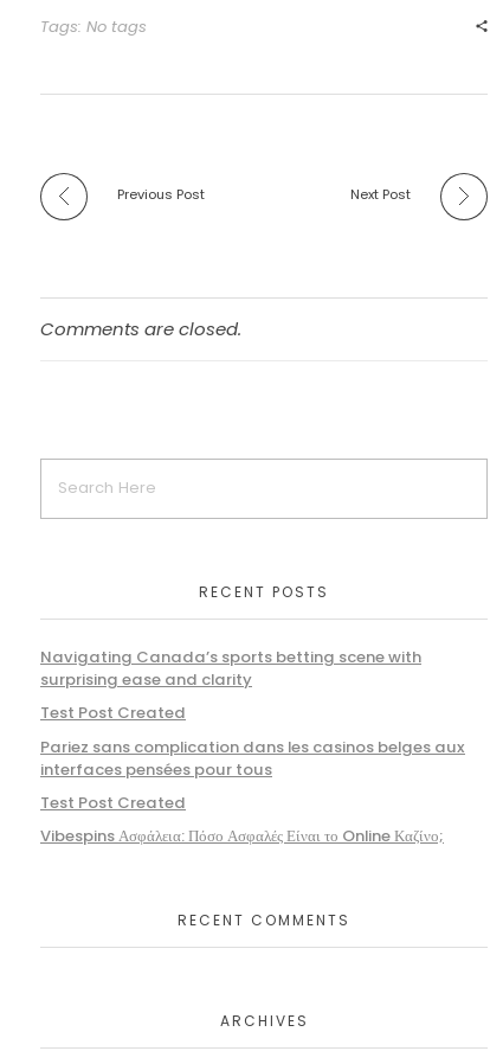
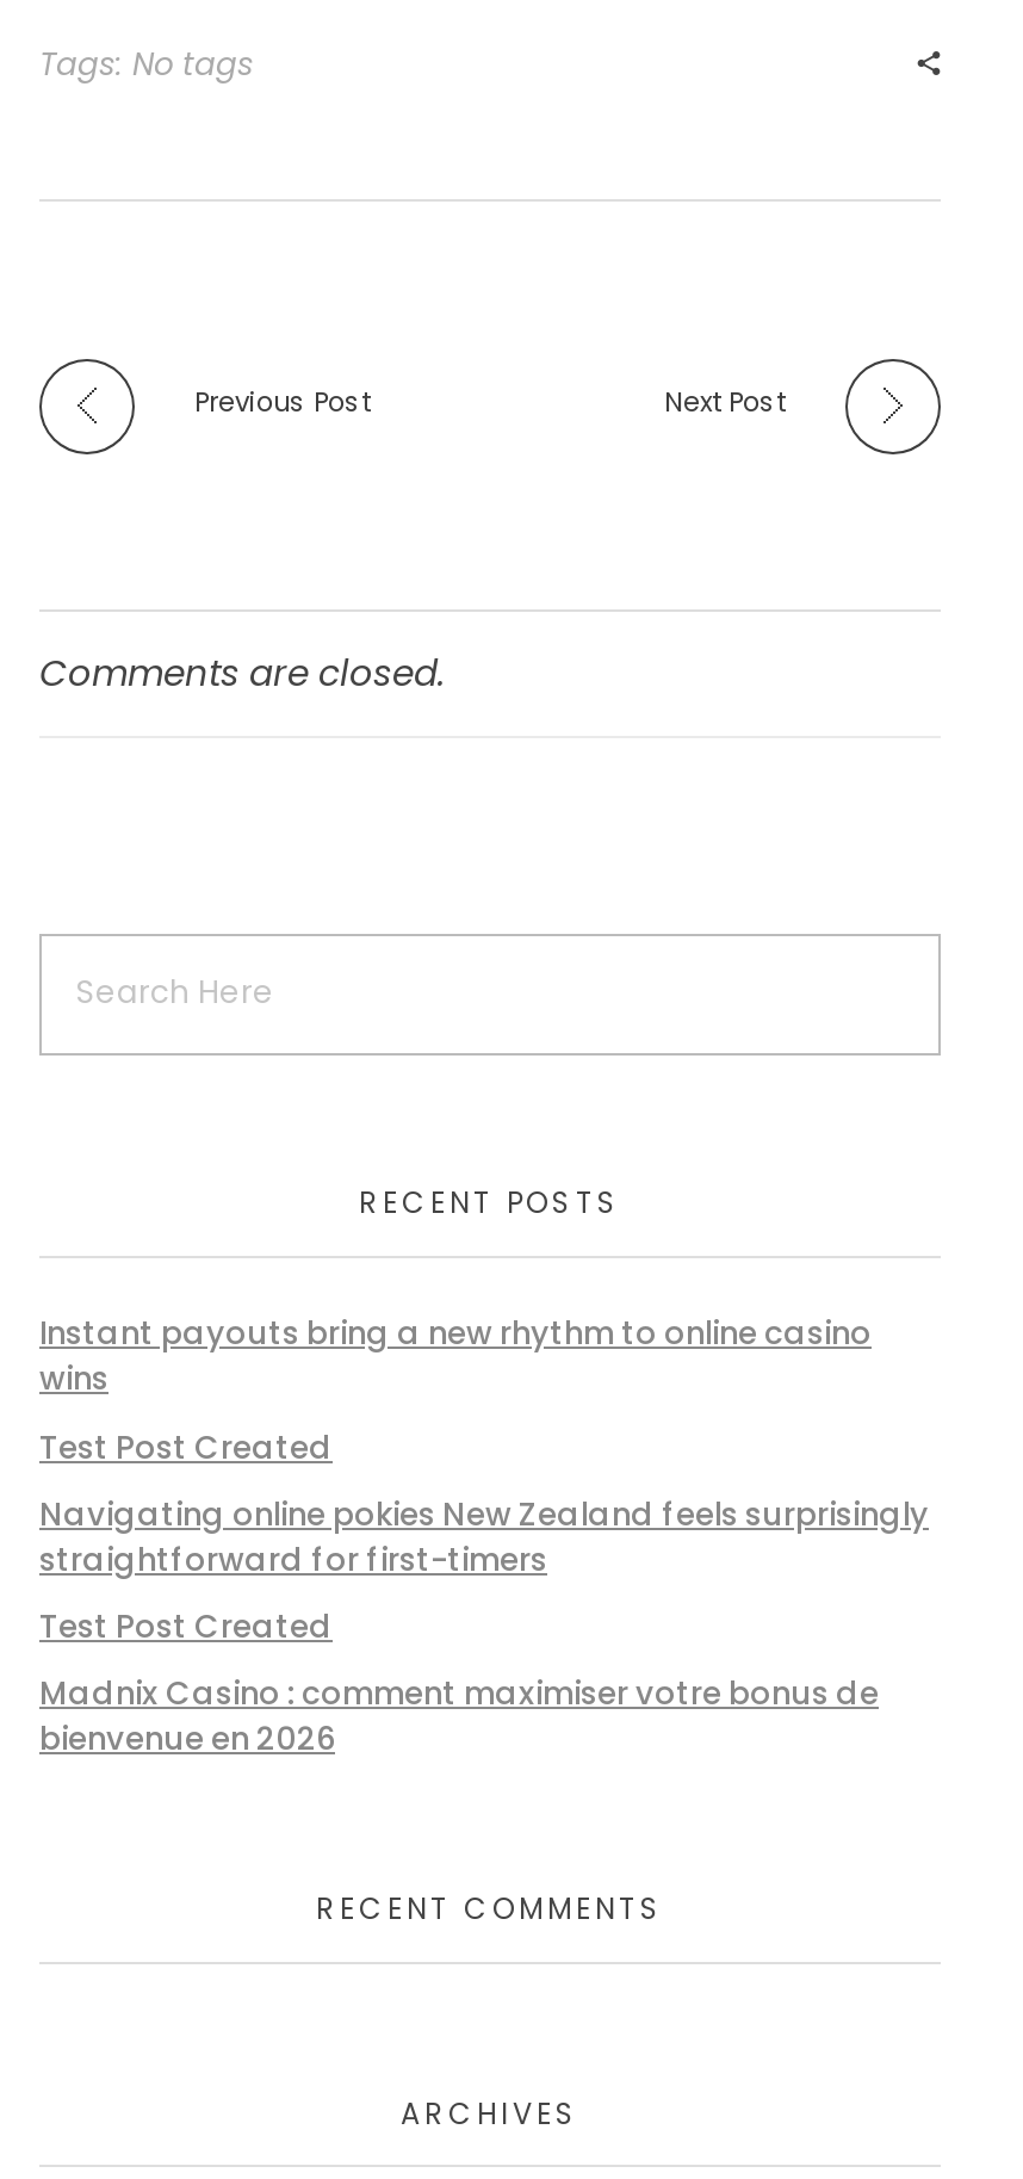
- Navigating Canada’s sports betting scene with
- surprising ease and clarity
+ Instant payouts bring a new rhythm to online casino
+ wins

- Pariez sans complication dans les casinos belges aux
- interfaces pensées pour tous
+ Navigating online pokies New Zealand feels surprisingly
+ straightforward for first-timers

- Vibespins Ασφάλεια: Πόσο Ασφαλές Είναι το Online Καζίνο;
+ Madnix Casino : comment maximiser votre bonus de
+ bienvenue en 2026
